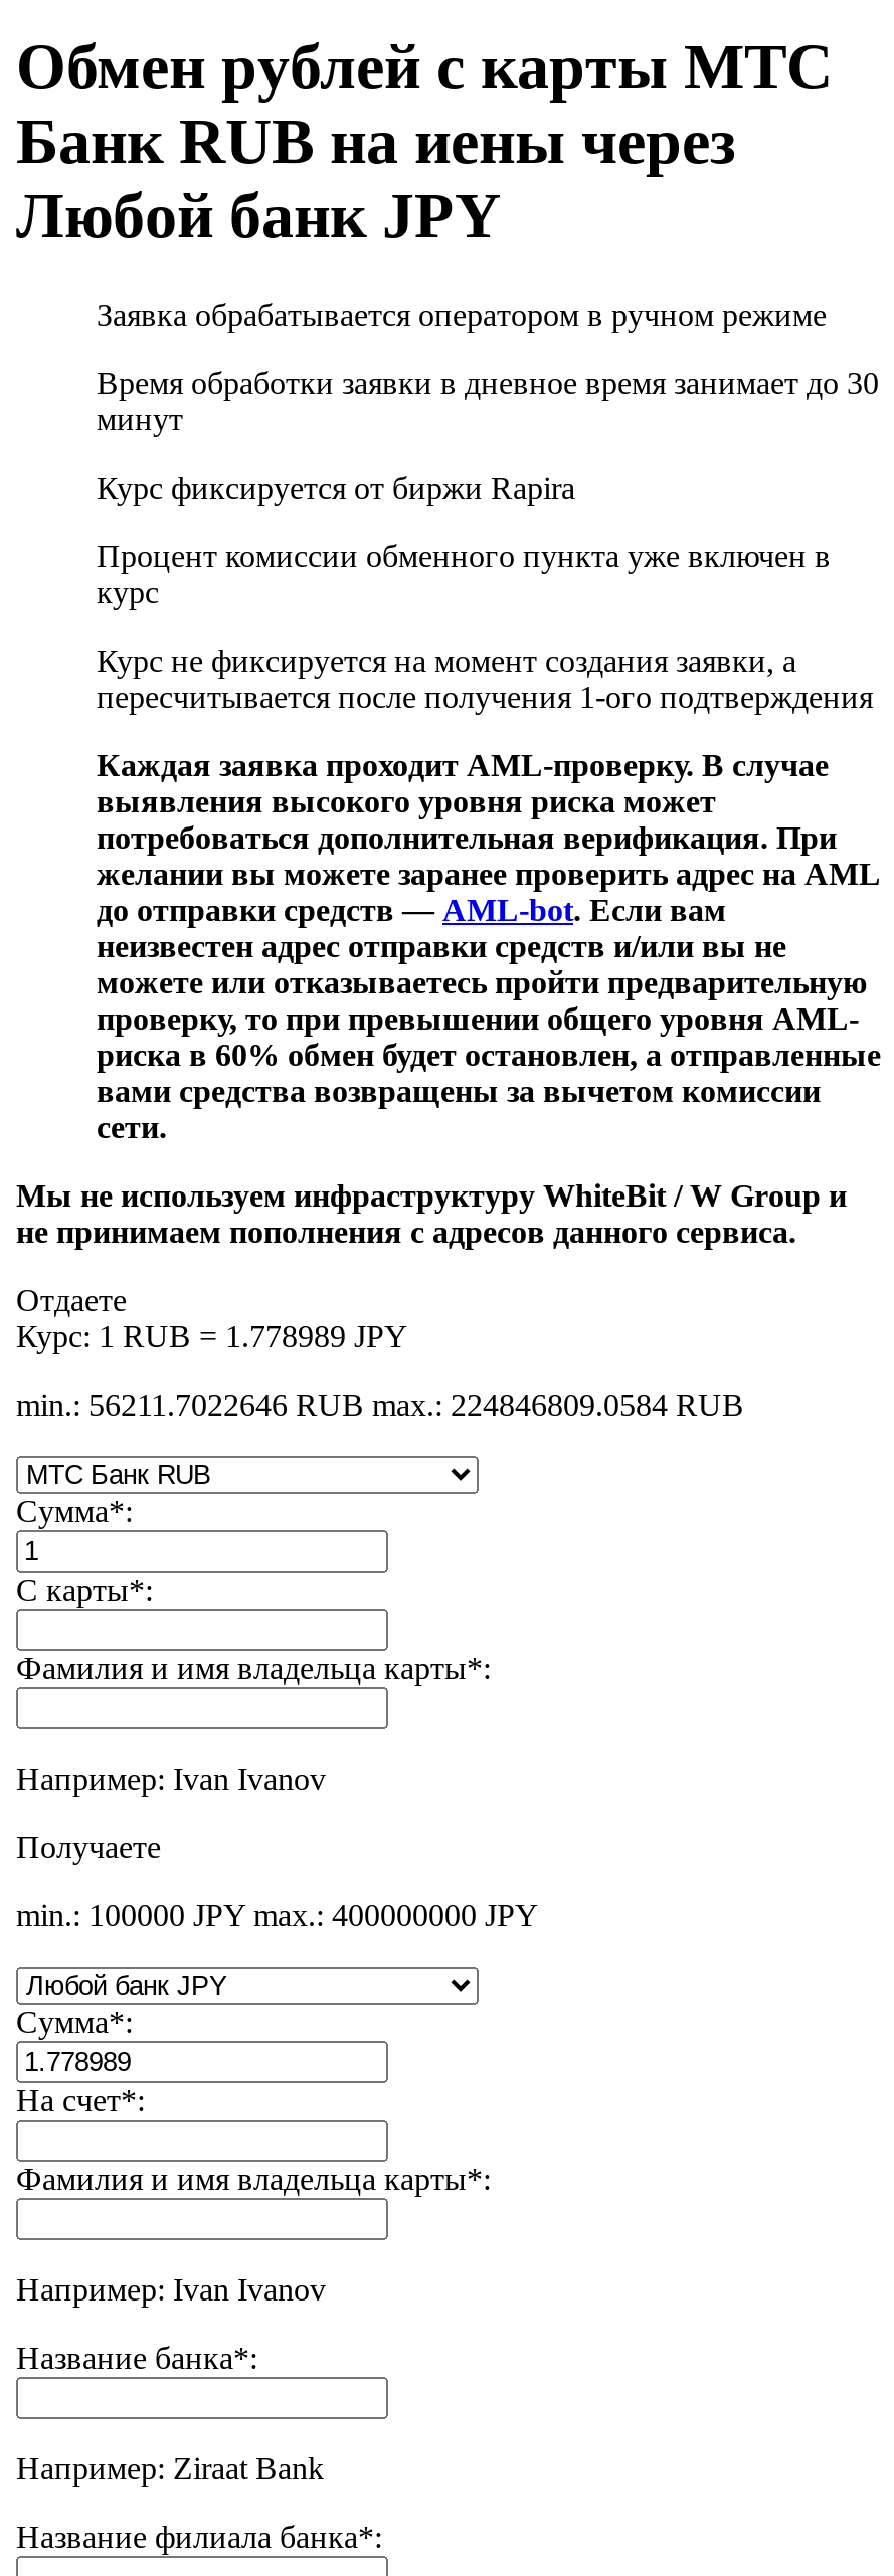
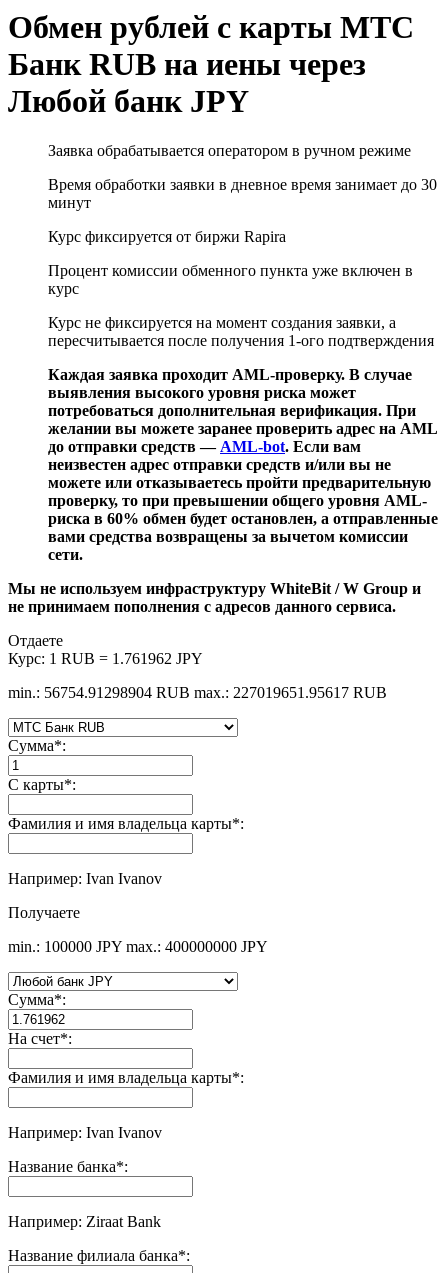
- Курс: 1 RUB = 1.778989 JPY
+ Курс: 1 RUB = 1.761962 JPY

- min.: 56211.7022646 RUB max.: 224846809.0584 RUB
+ min.: 56754.91298904 RUB max.: 227019651.95617 RUB
